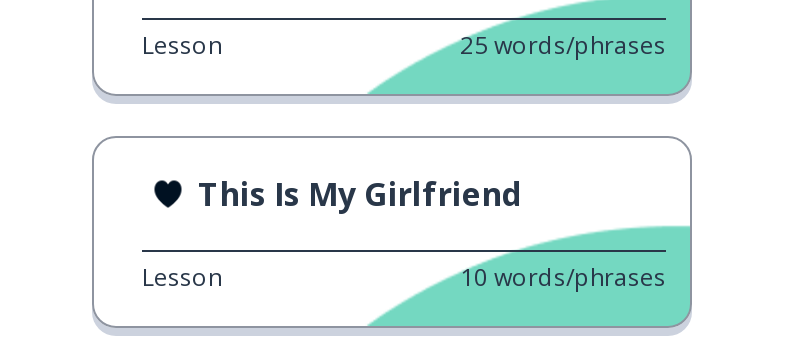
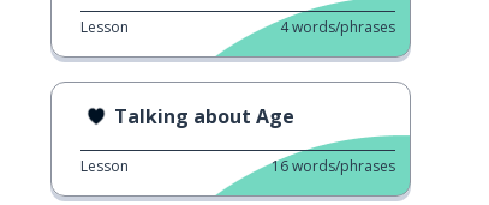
- 25 words/phrases
+ 4 words/phrases

- This Is My Girlfriend
+ Talking about Age

- 10 words/phrases
+ 16 words/phrases
